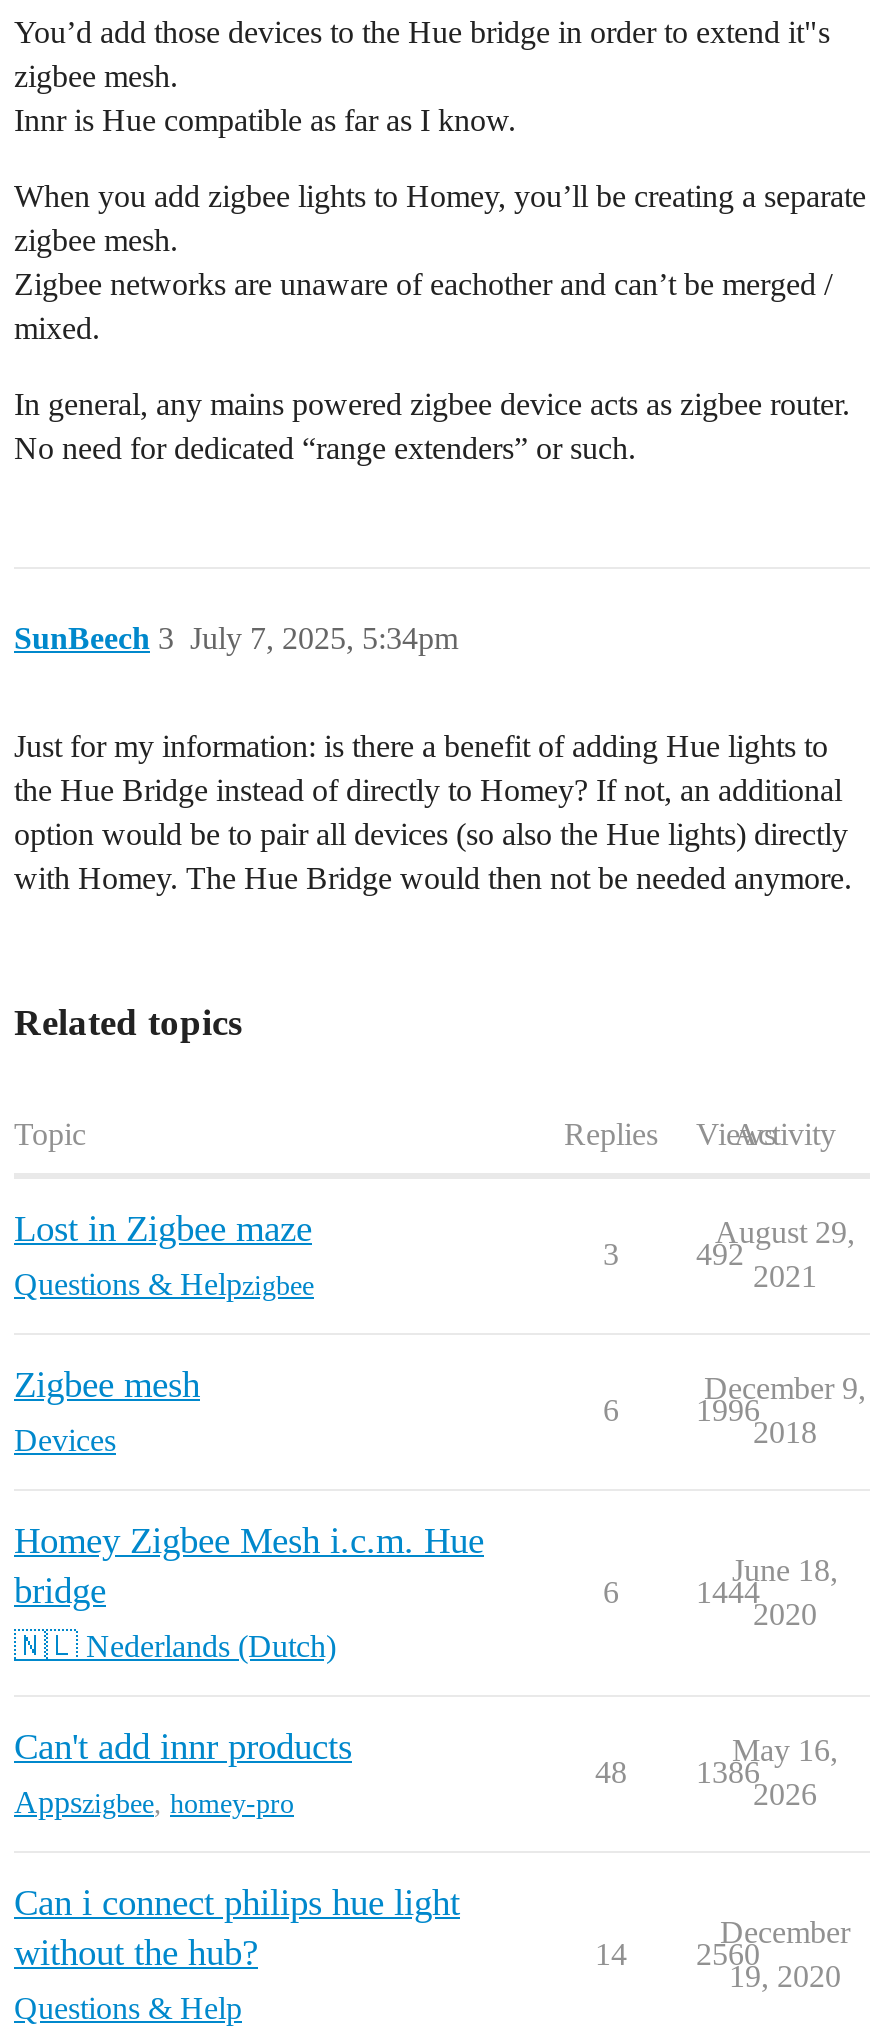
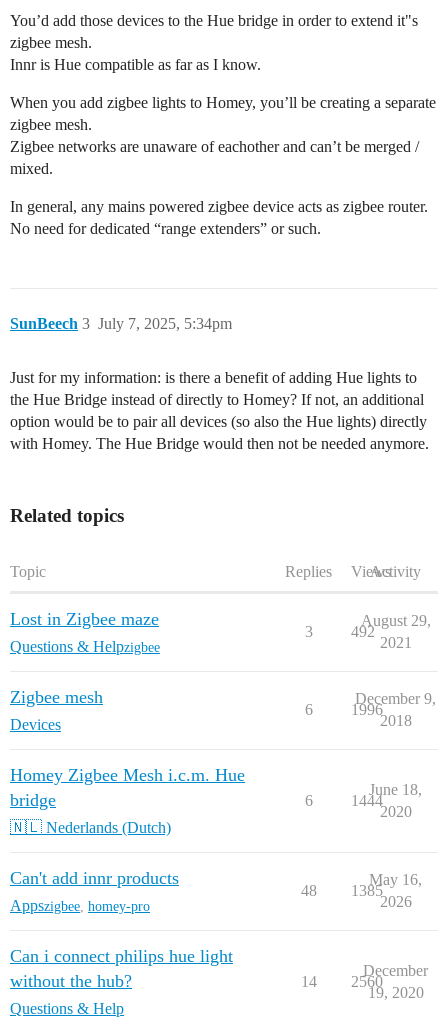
- 1386
+ 1385
